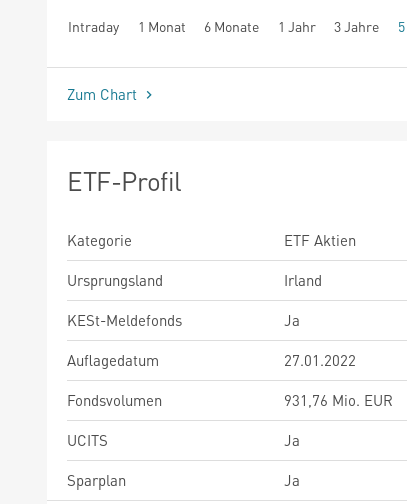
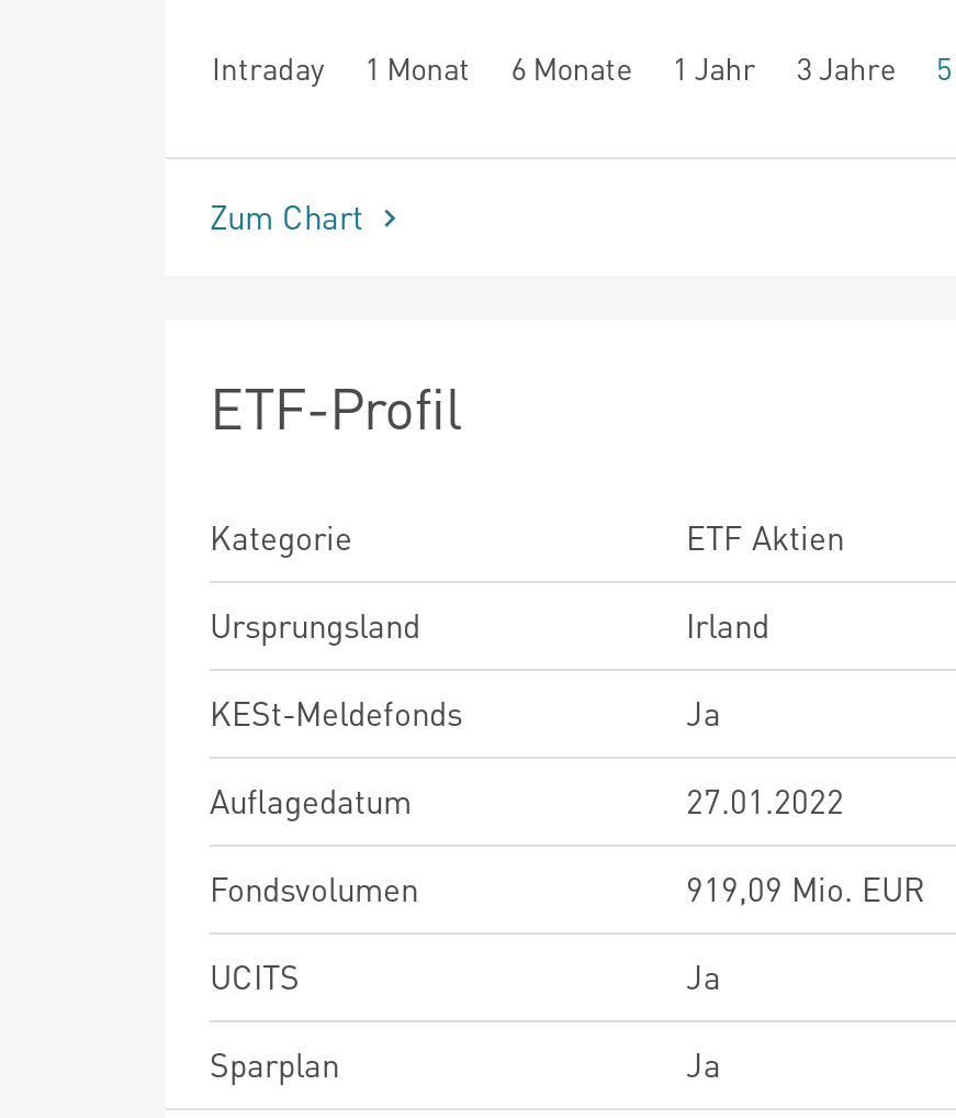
- 931,76 Mio. EUR
+ 919,09 Mio. EUR
